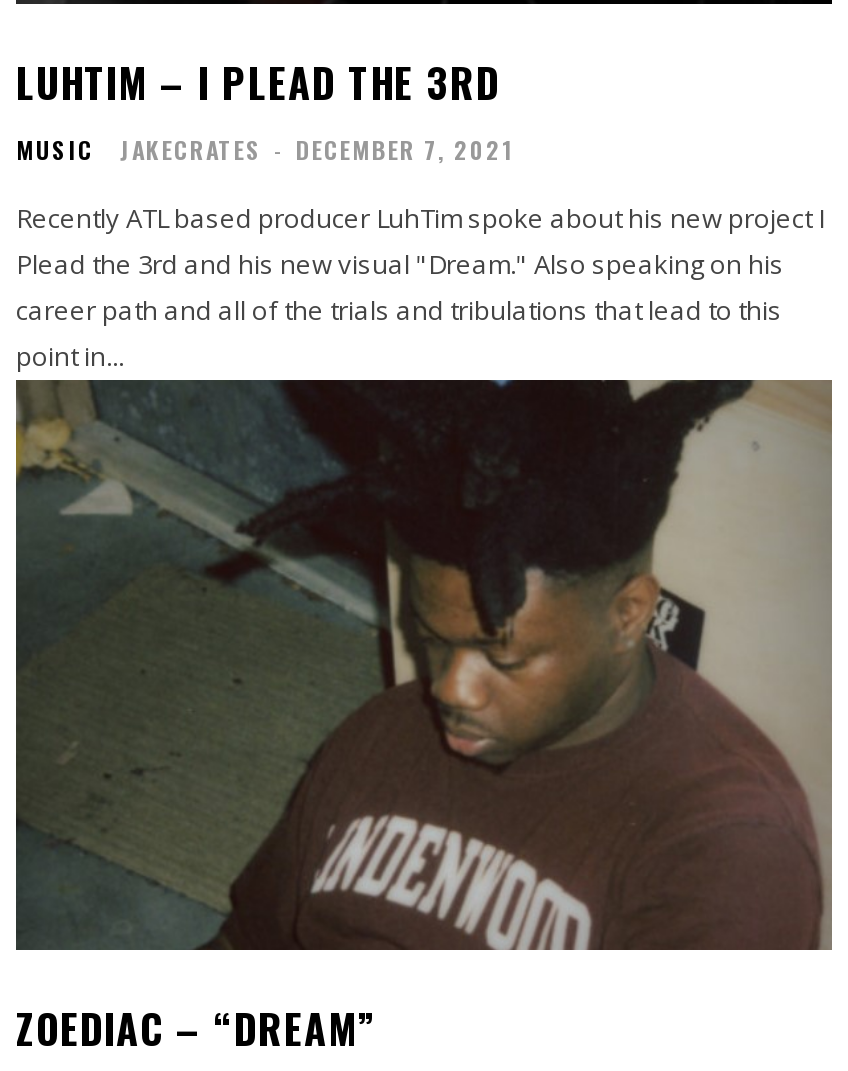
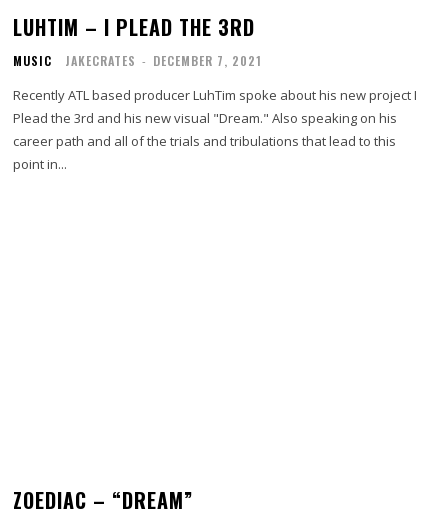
- [image]
